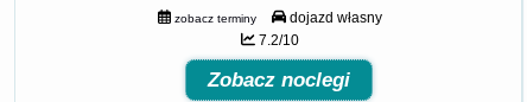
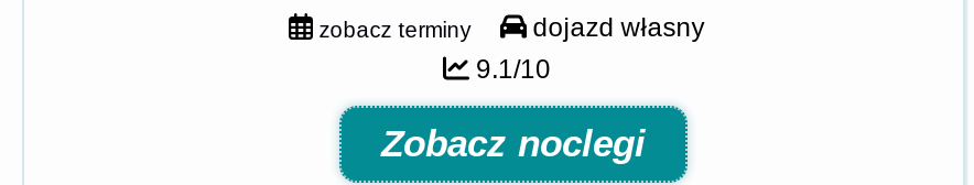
- 7.2/10
+ 9.1/10
